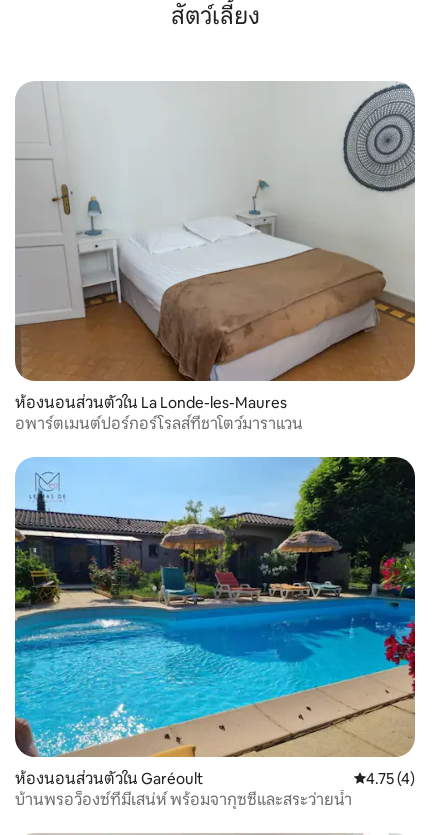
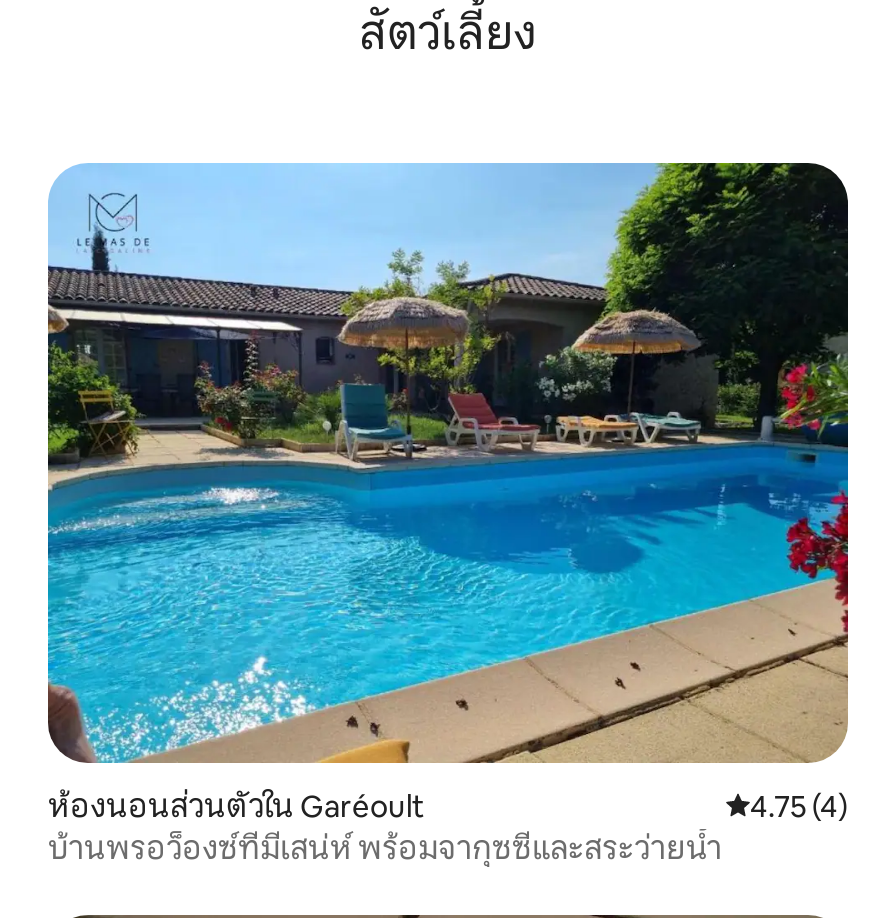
- [image]
- ห้องนอนส่วนตัวใน La Londe-les-Maures
- อพาร์ตเมนต์ปอร์กอร์โรลส์ที่ชาโตว์มาราแวน
